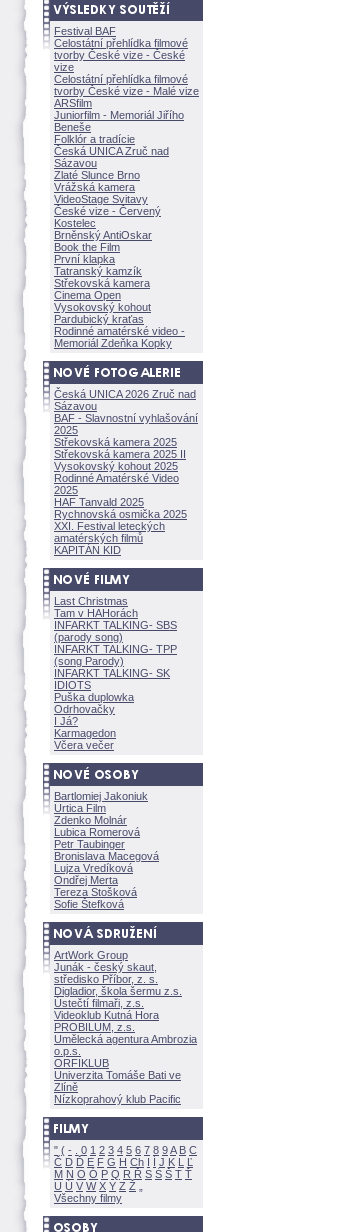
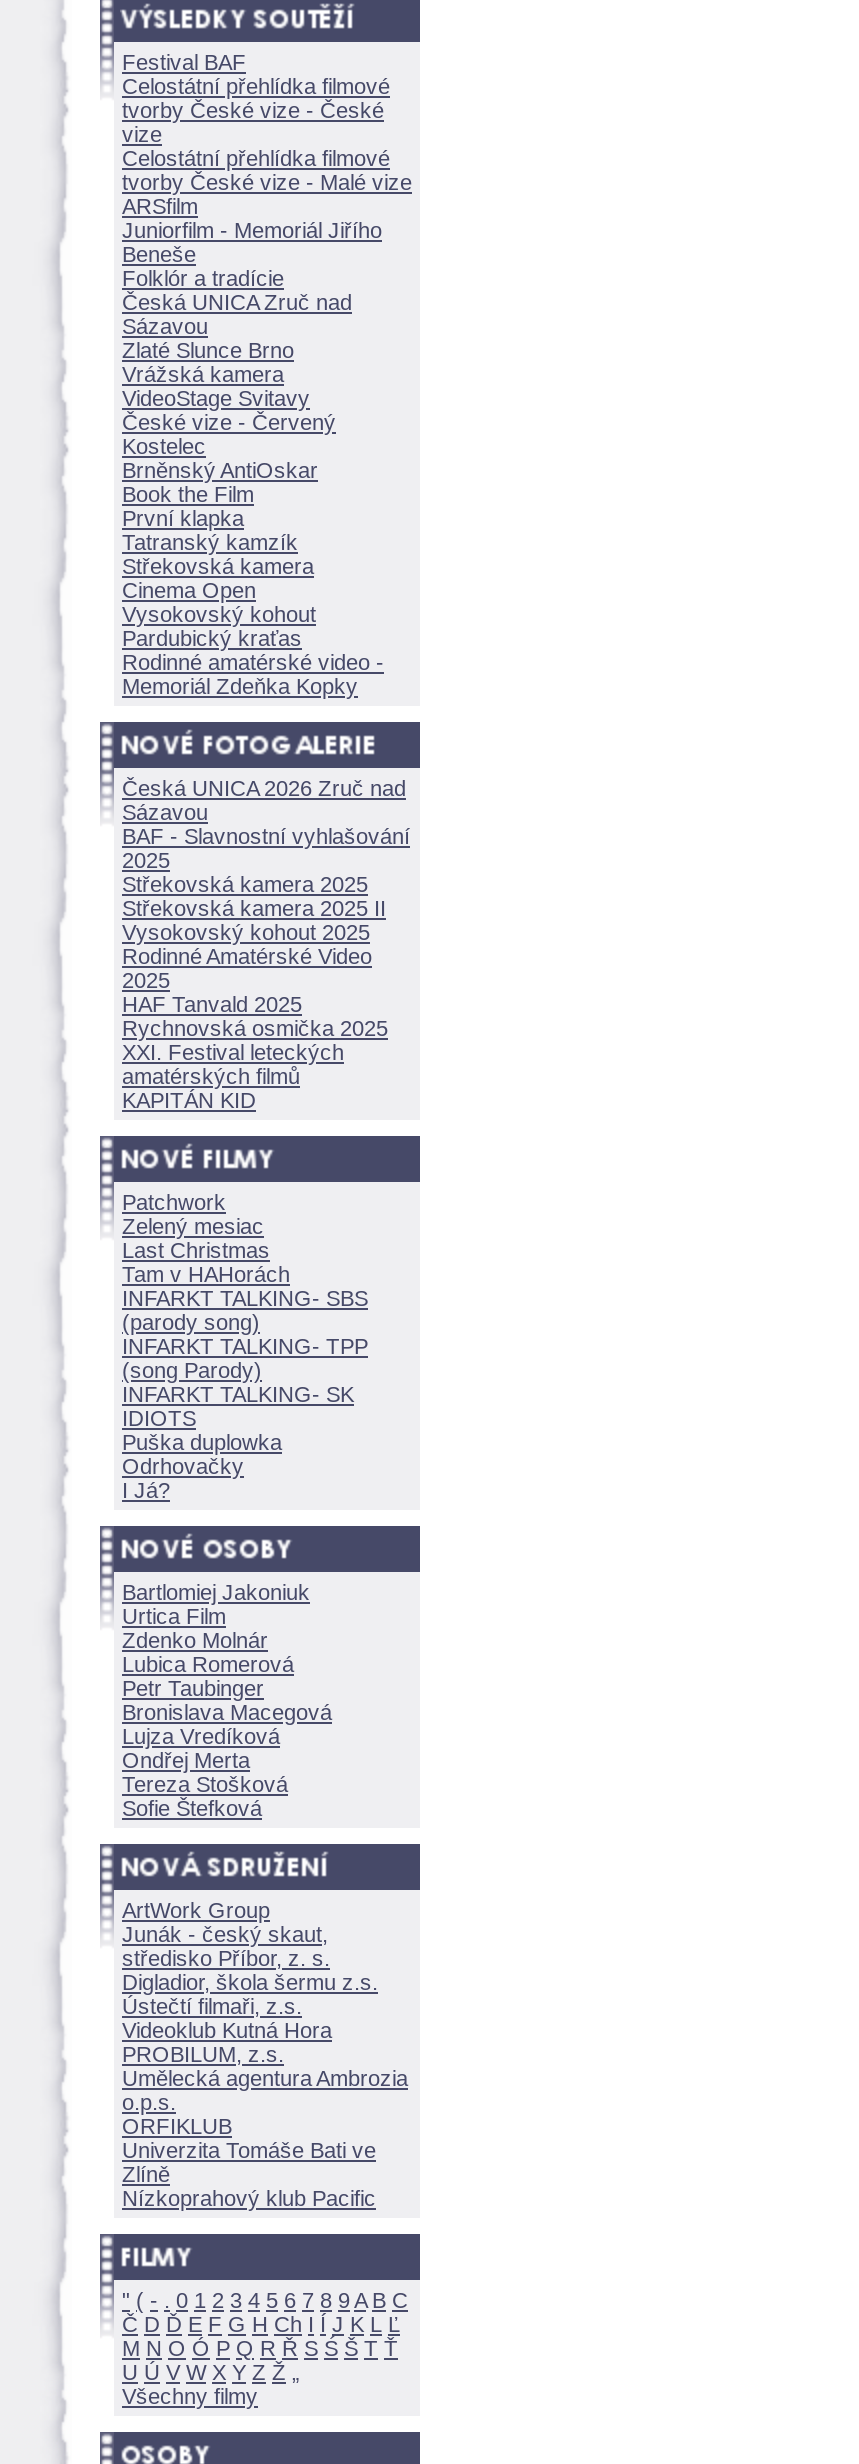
+ Patchwork
+ Zelený mesiac

moved down: Last Christmas | Tam v HAHorách | INFARKT TALKING- SBS | ... | Odrhovačky | I Já?

- Karmagedon
- Včera večer
